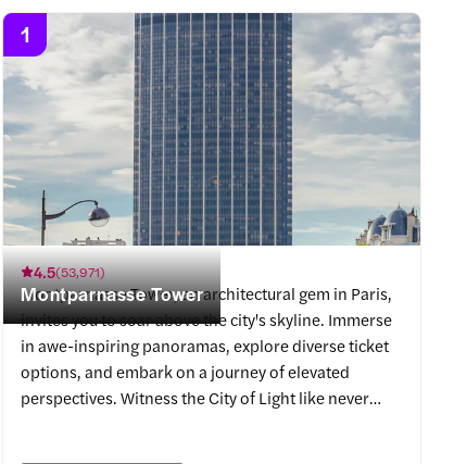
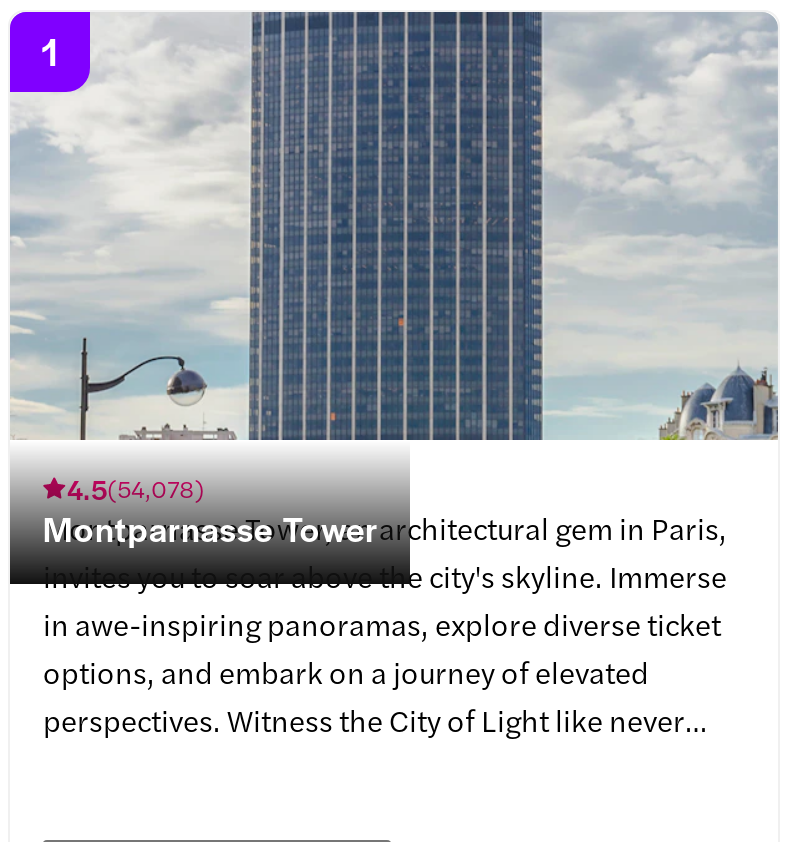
- 4.5(53,971)
+ 4.5(54,078)
